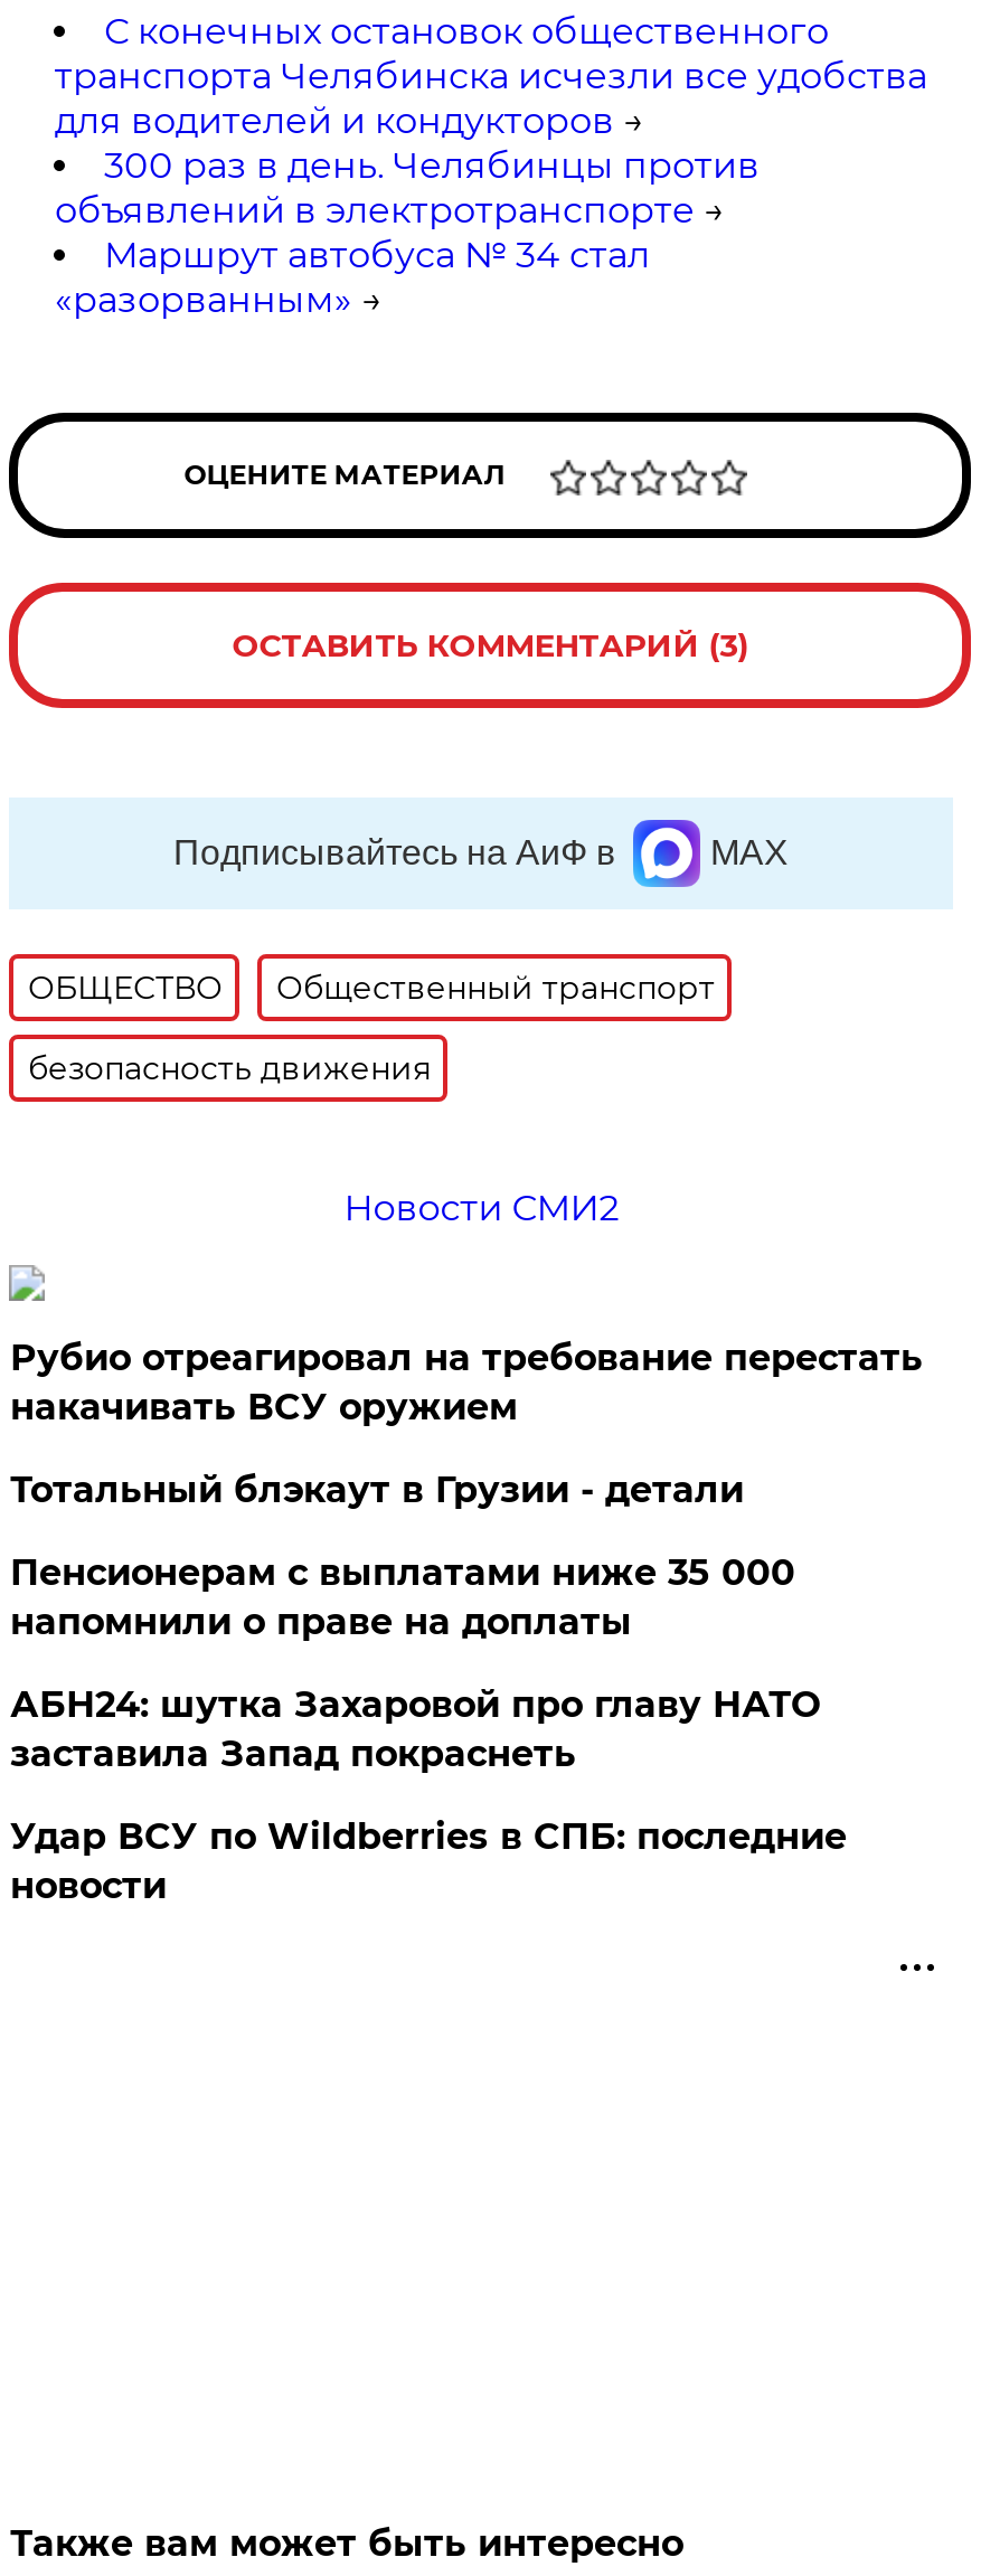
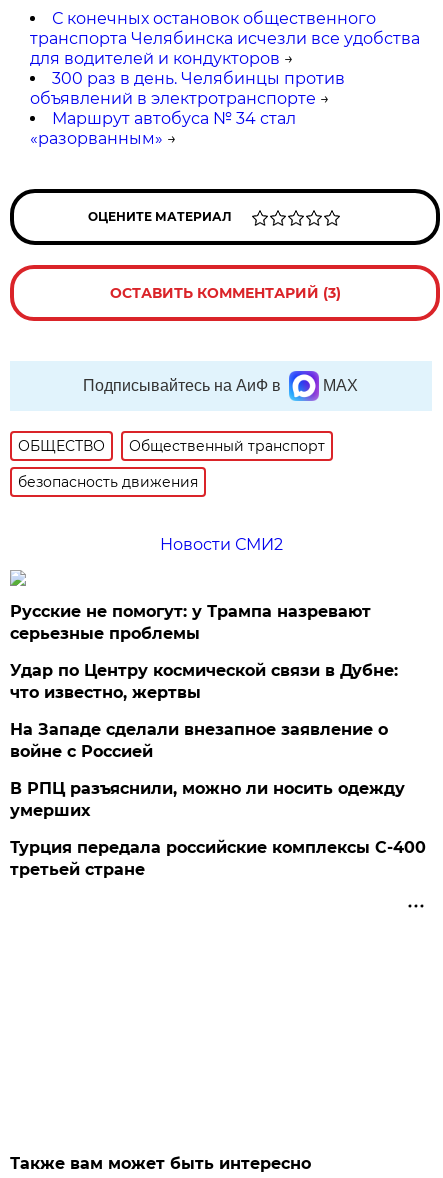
- Рубио отреагировал на требование перестать
- накачивать ВСУ оружием
+ Русские не помогут: у Трампа назревают
+ серьезные проблемы

- Тотальный блэкаут в Грузии - детали
+ Удар по Центру космической связи в Дубне:
+ что известно, жертвы

- Пенсионерам с выплатами ниже 35 000
- напомнили о праве на доплаты
+ На Западе сделали внезапное заявление о
+ войне с Россией

- АБН24: шутка Захаровой про главу НАТО
- заставила Запад покраснеть
+ В РПЦ разъяснили, можно ли носить одежду
+ умерших

- Удар ВСУ по Wildberries в СПБ: последние
- новости
+ Турция передала российские комплексы С-400
+ третьей стране
